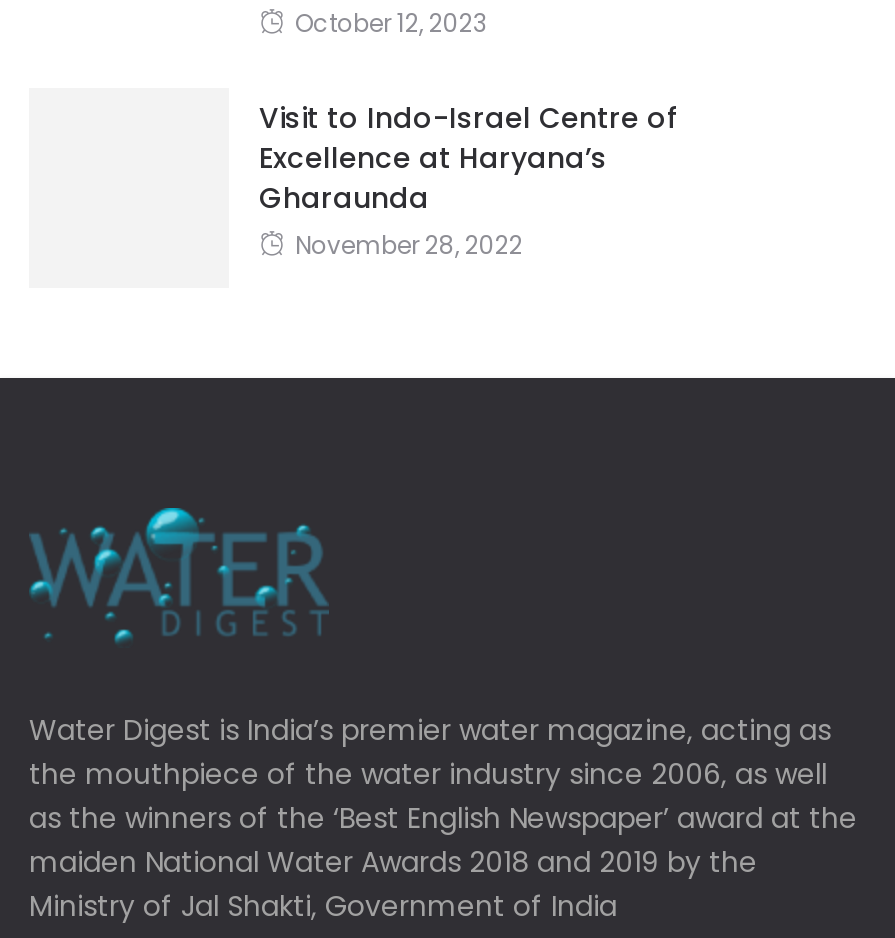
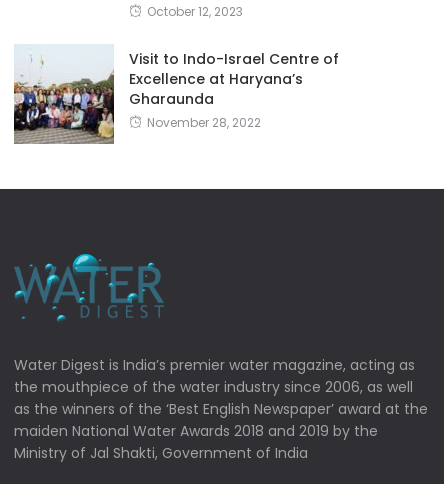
+ [image]
